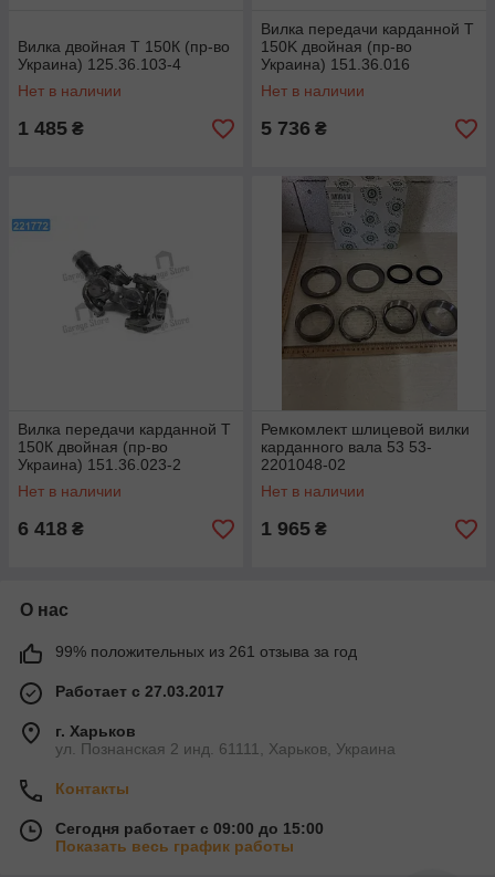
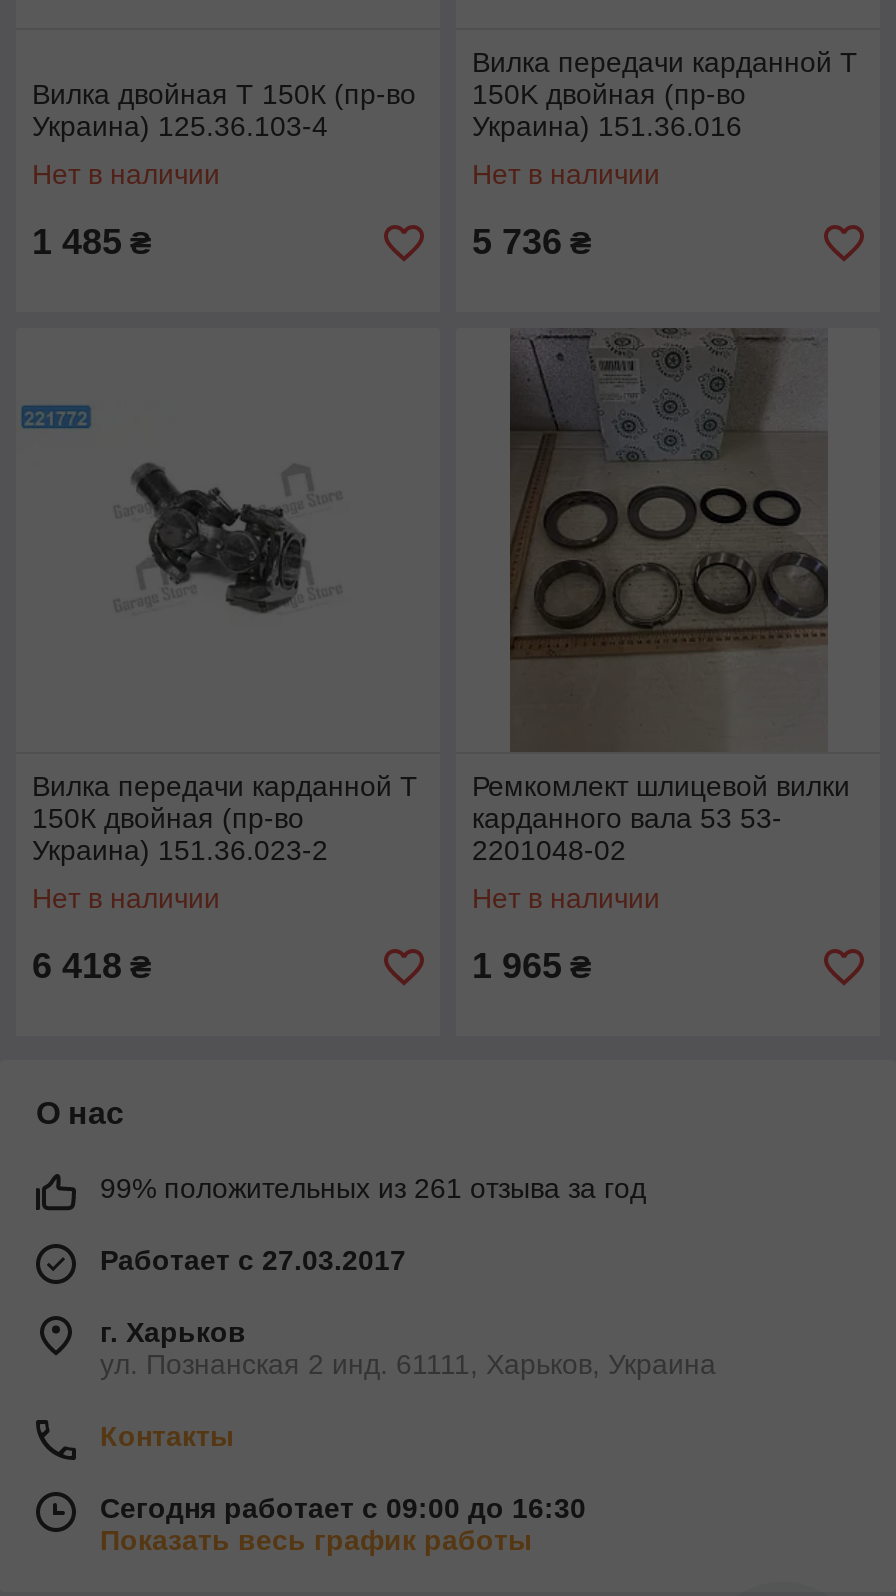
- Сегодня работает с 09:00 до 15:00
+ Сегодня работает с 09:00 до 16:30
